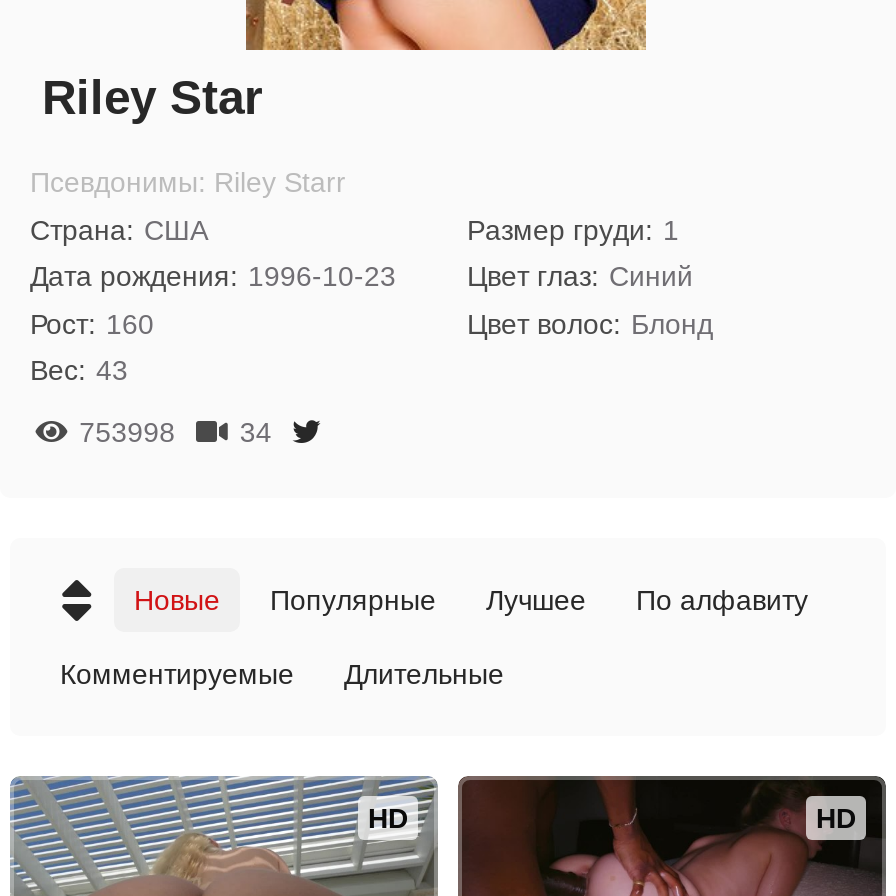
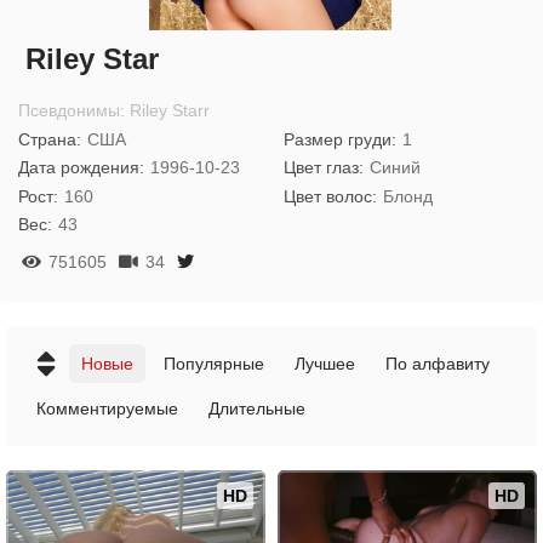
- 753998
+ 751605
